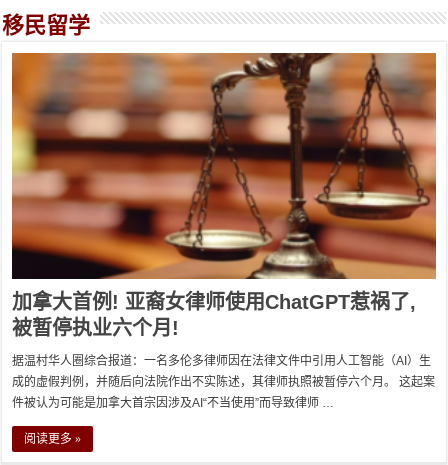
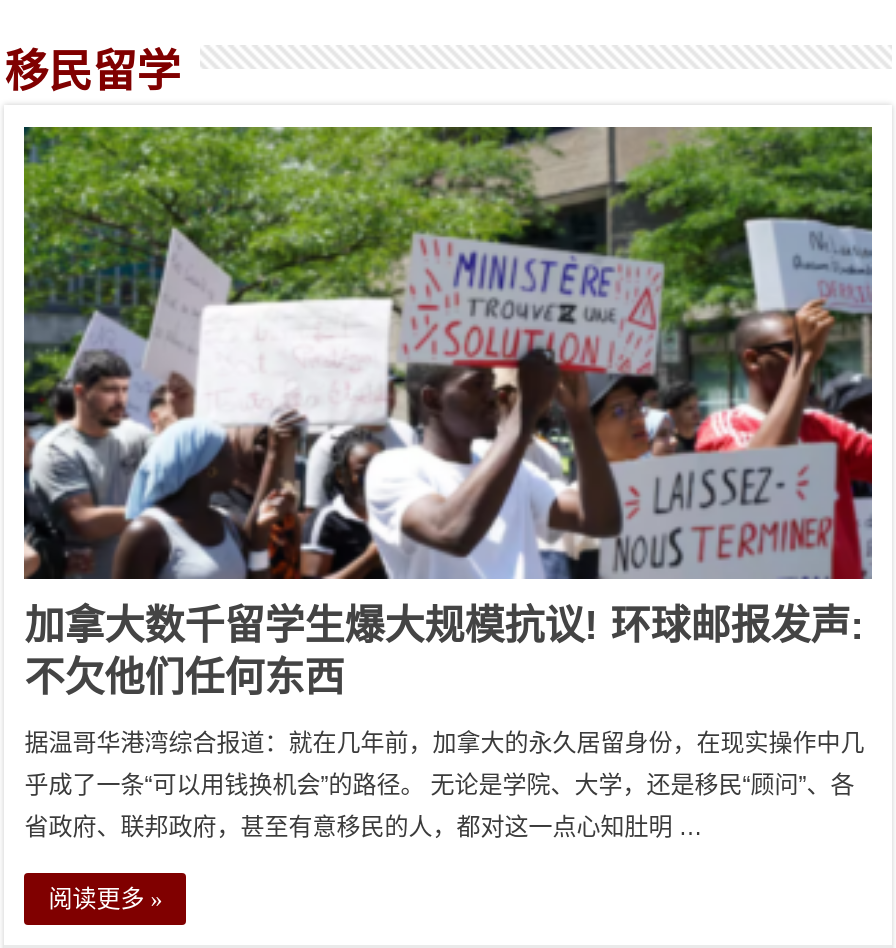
- [image]
- 加拿大首例! 亚裔女律师使用ChatGPT惹祸了,
- 被暂停执业六个月!
+ [image]
+ 加拿大数千留学生爆大规模抗议! 环球邮报发声:
+ 不欠他们任何东西

- 据温村华人圈综合报道：一名多伦多律师因在法律文件中引用人工智能（AI）生
+ 据温哥华港湾综合报道：就在几年前，加拿大的永久居留身份，在现实操作中几

- 成的虚假判例，并随后向法院作出不实陈述，其律师执照被暂停六个月。 这起案
+ 乎成了一条“可以用钱换机会”的路径。 无论是学院、大学，还是移民“顾问”、各

- 件被认为可能是加拿大首宗因涉及AI“不当使用”而导致律师 …
+ 省政府、联邦政府，甚至有意移民的人，都对这一点心知肚明 …
